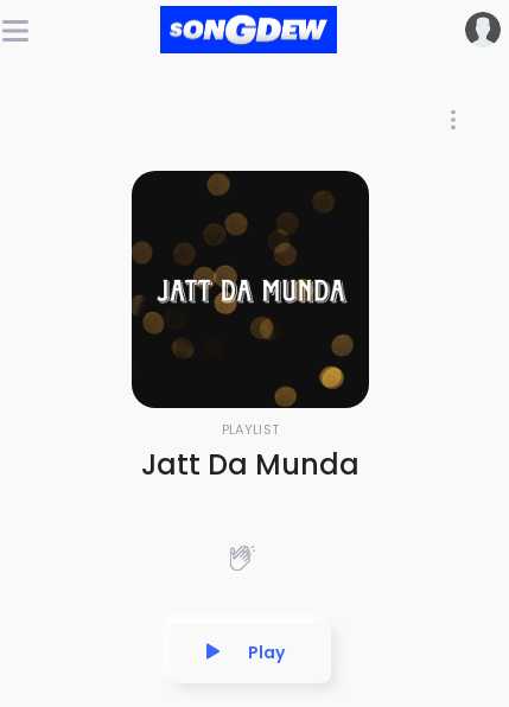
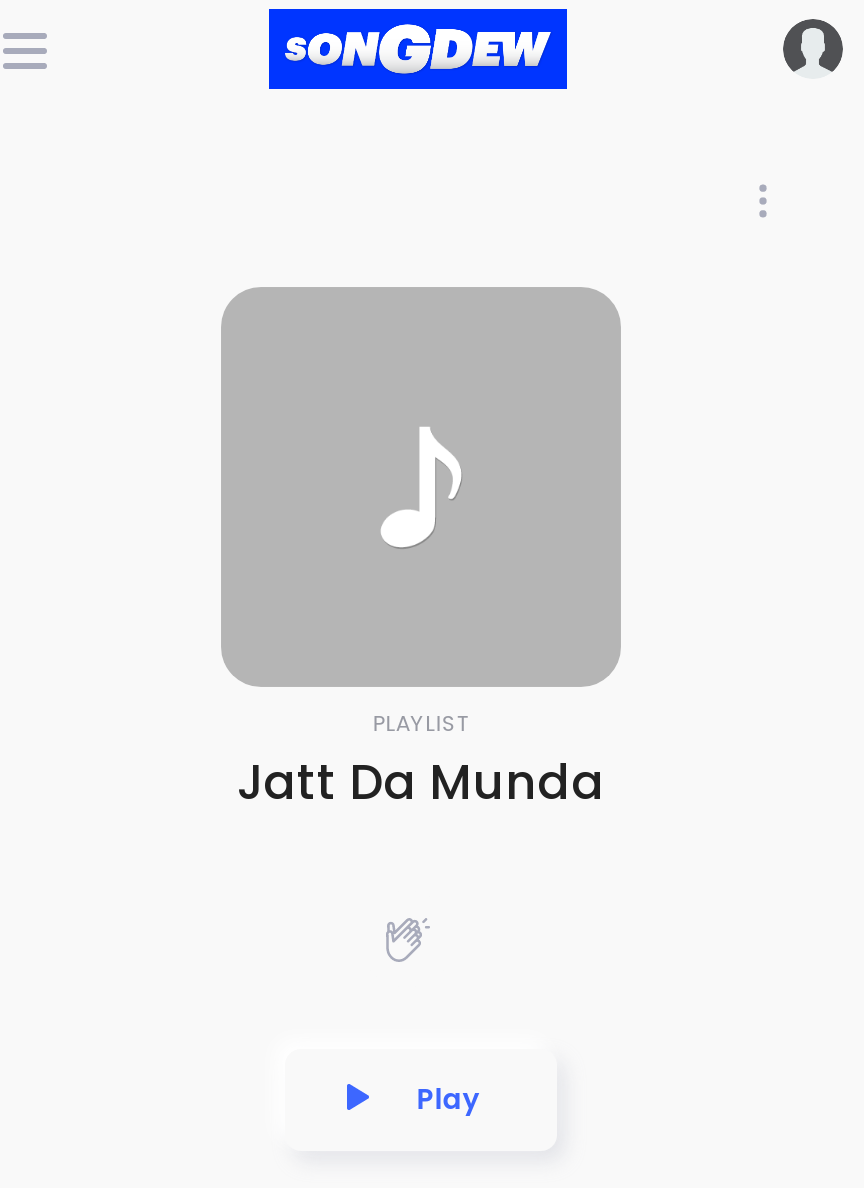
- [image]
